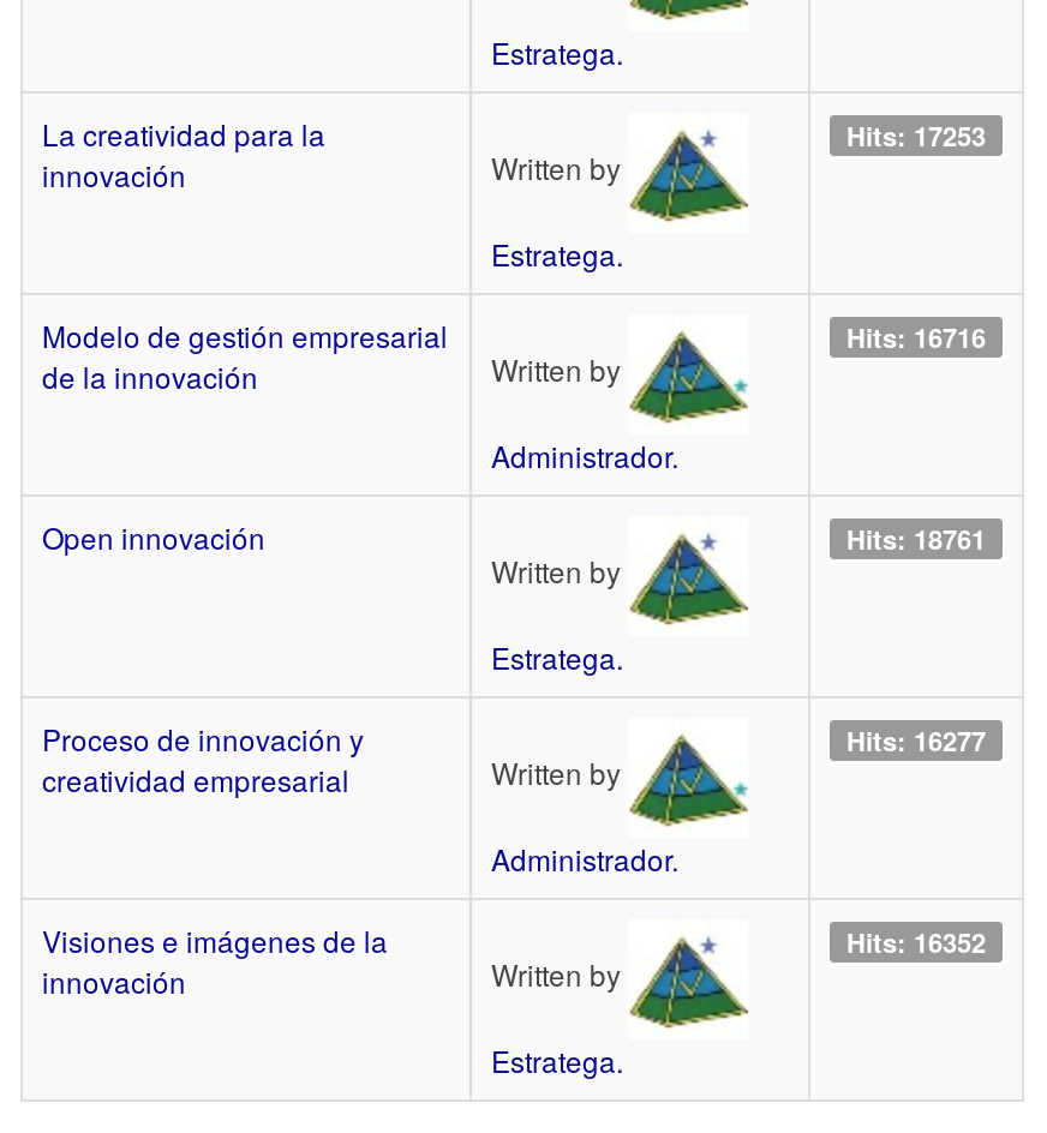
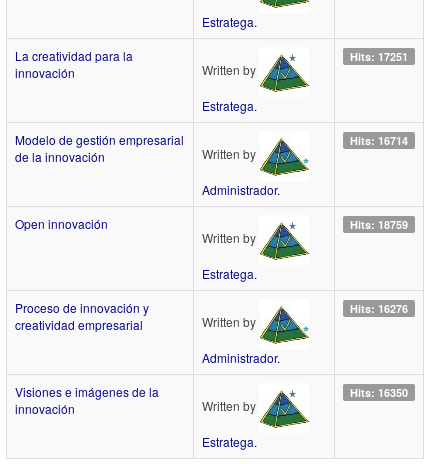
- Hits: 17253
+ Hits: 17251

- Hits: 16716
+ Hits: 16714

- Hits: 18761
+ Hits: 18759

- Hits: 16277
+ Hits: 16276

- Hits: 16352
+ Hits: 16350
